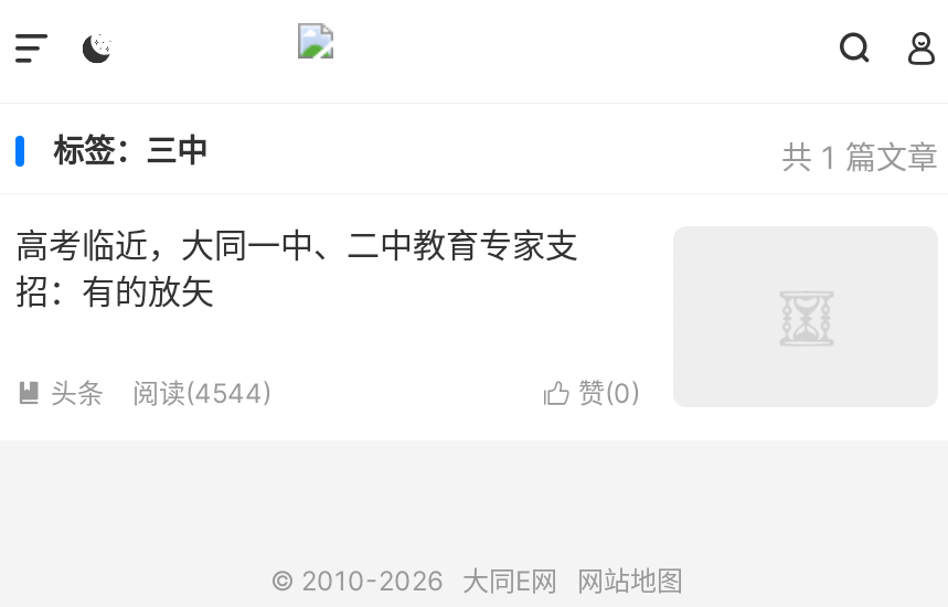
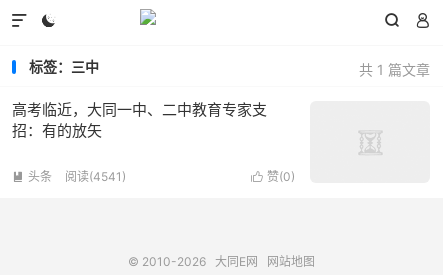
- 阅读(4544)
+ 阅读(4541)
